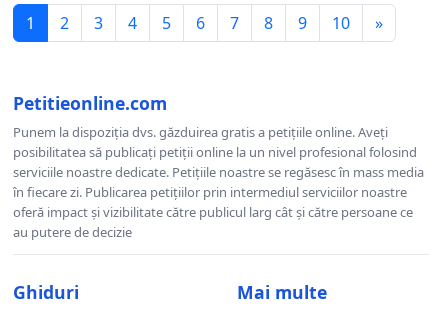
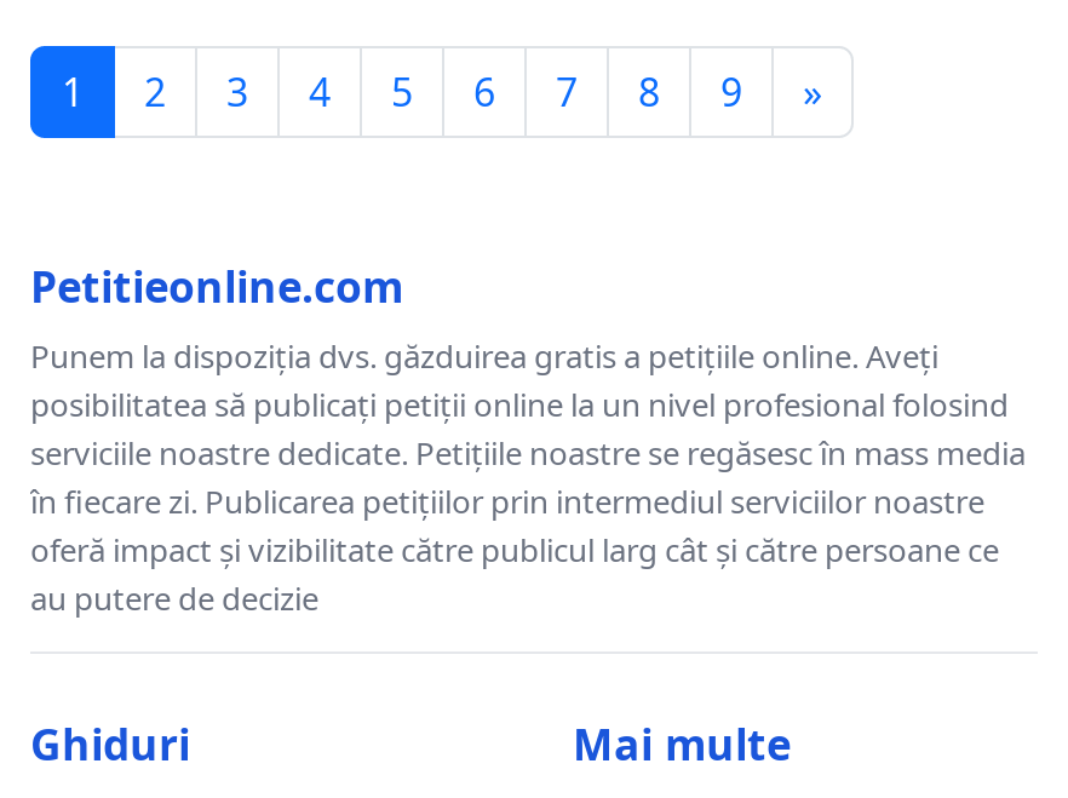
- 10
